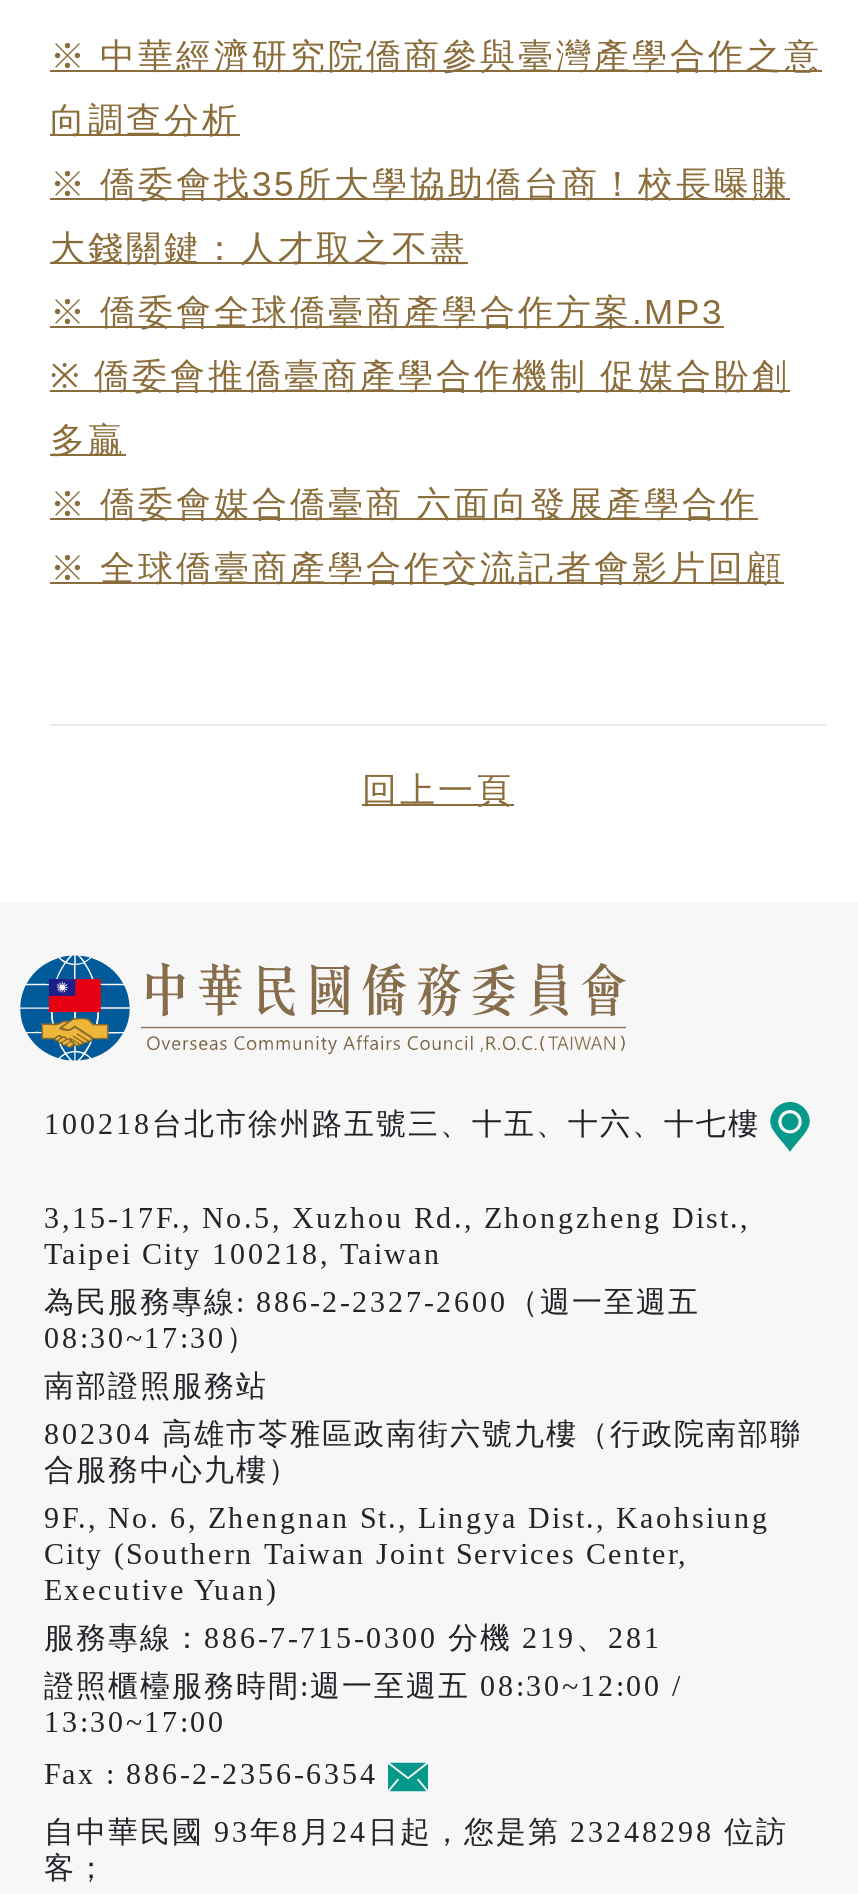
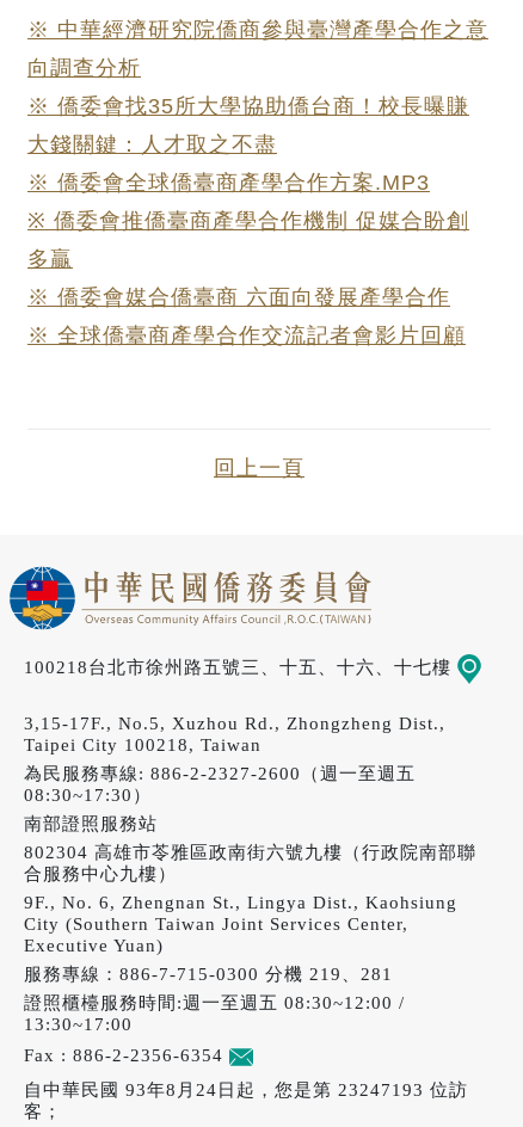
- 自中華民國 93年8月24日起，您是第 23248298 位訪
+ 自中華民國 93年8月24日起，您是第 23247193 位訪
